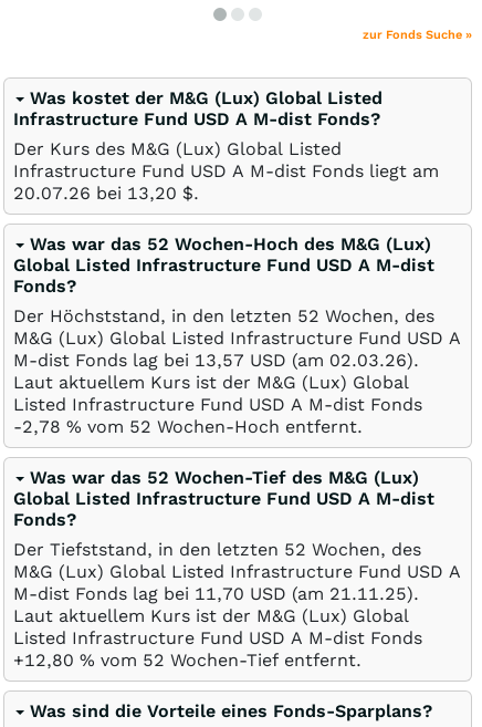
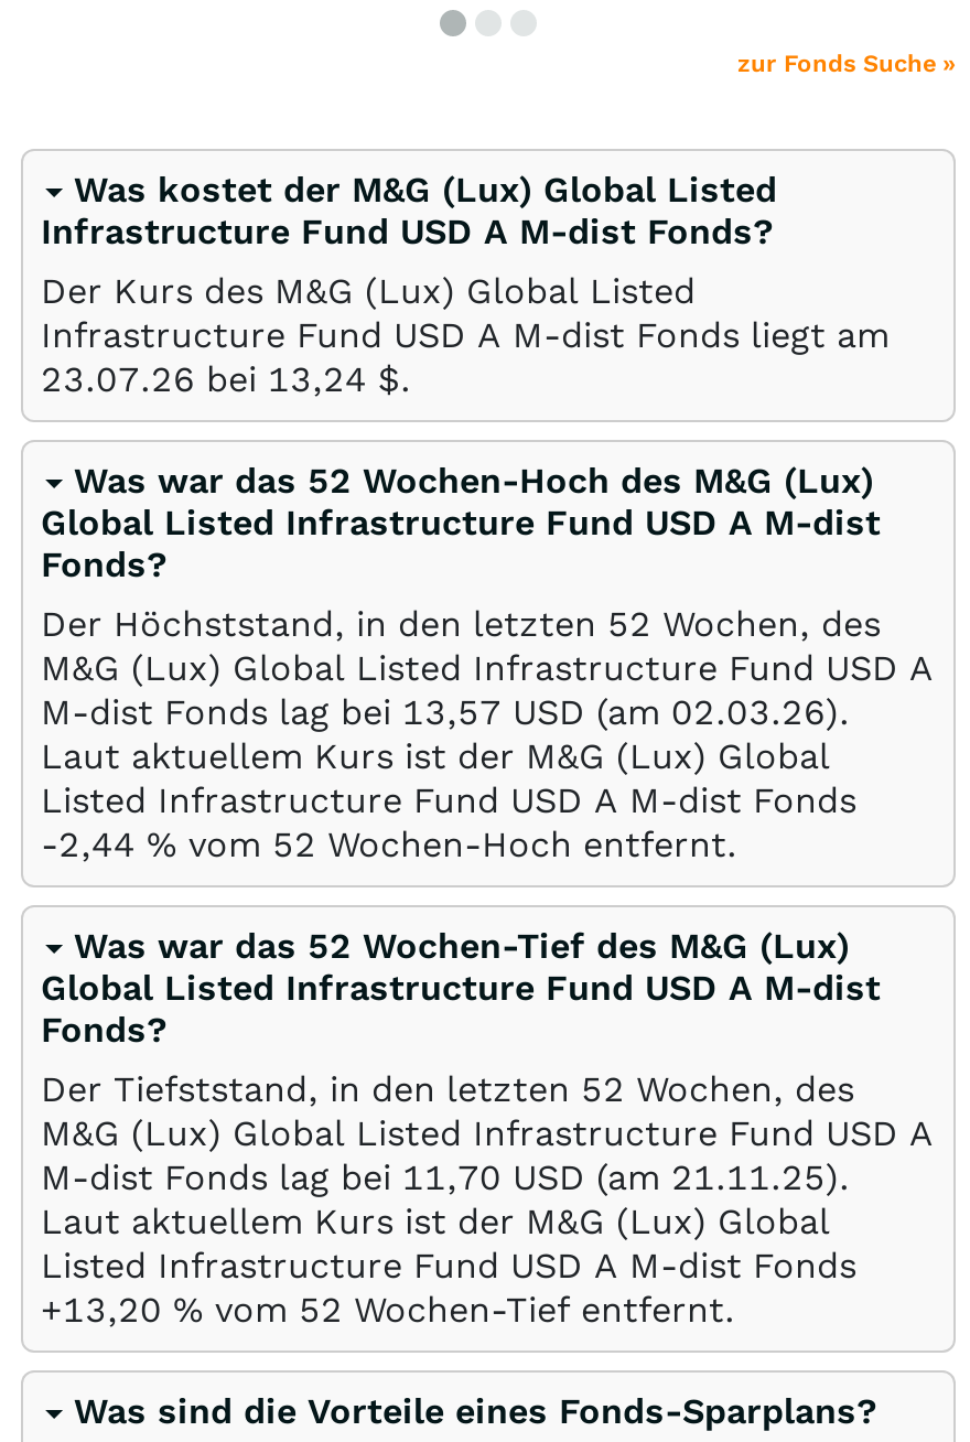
- 20.07.26 bei 13,20 $.
+ 23.07.26 bei 13,24 $.

- -2,78% vom 52 Wochen-Hoch entfernt.
+ -2,44% vom 52 Wochen-Hoch entfernt.

- +12,80% vom 52 Wochen-Tief entfernt.
+ +13,20% vom 52 Wochen-Tief entfernt.
